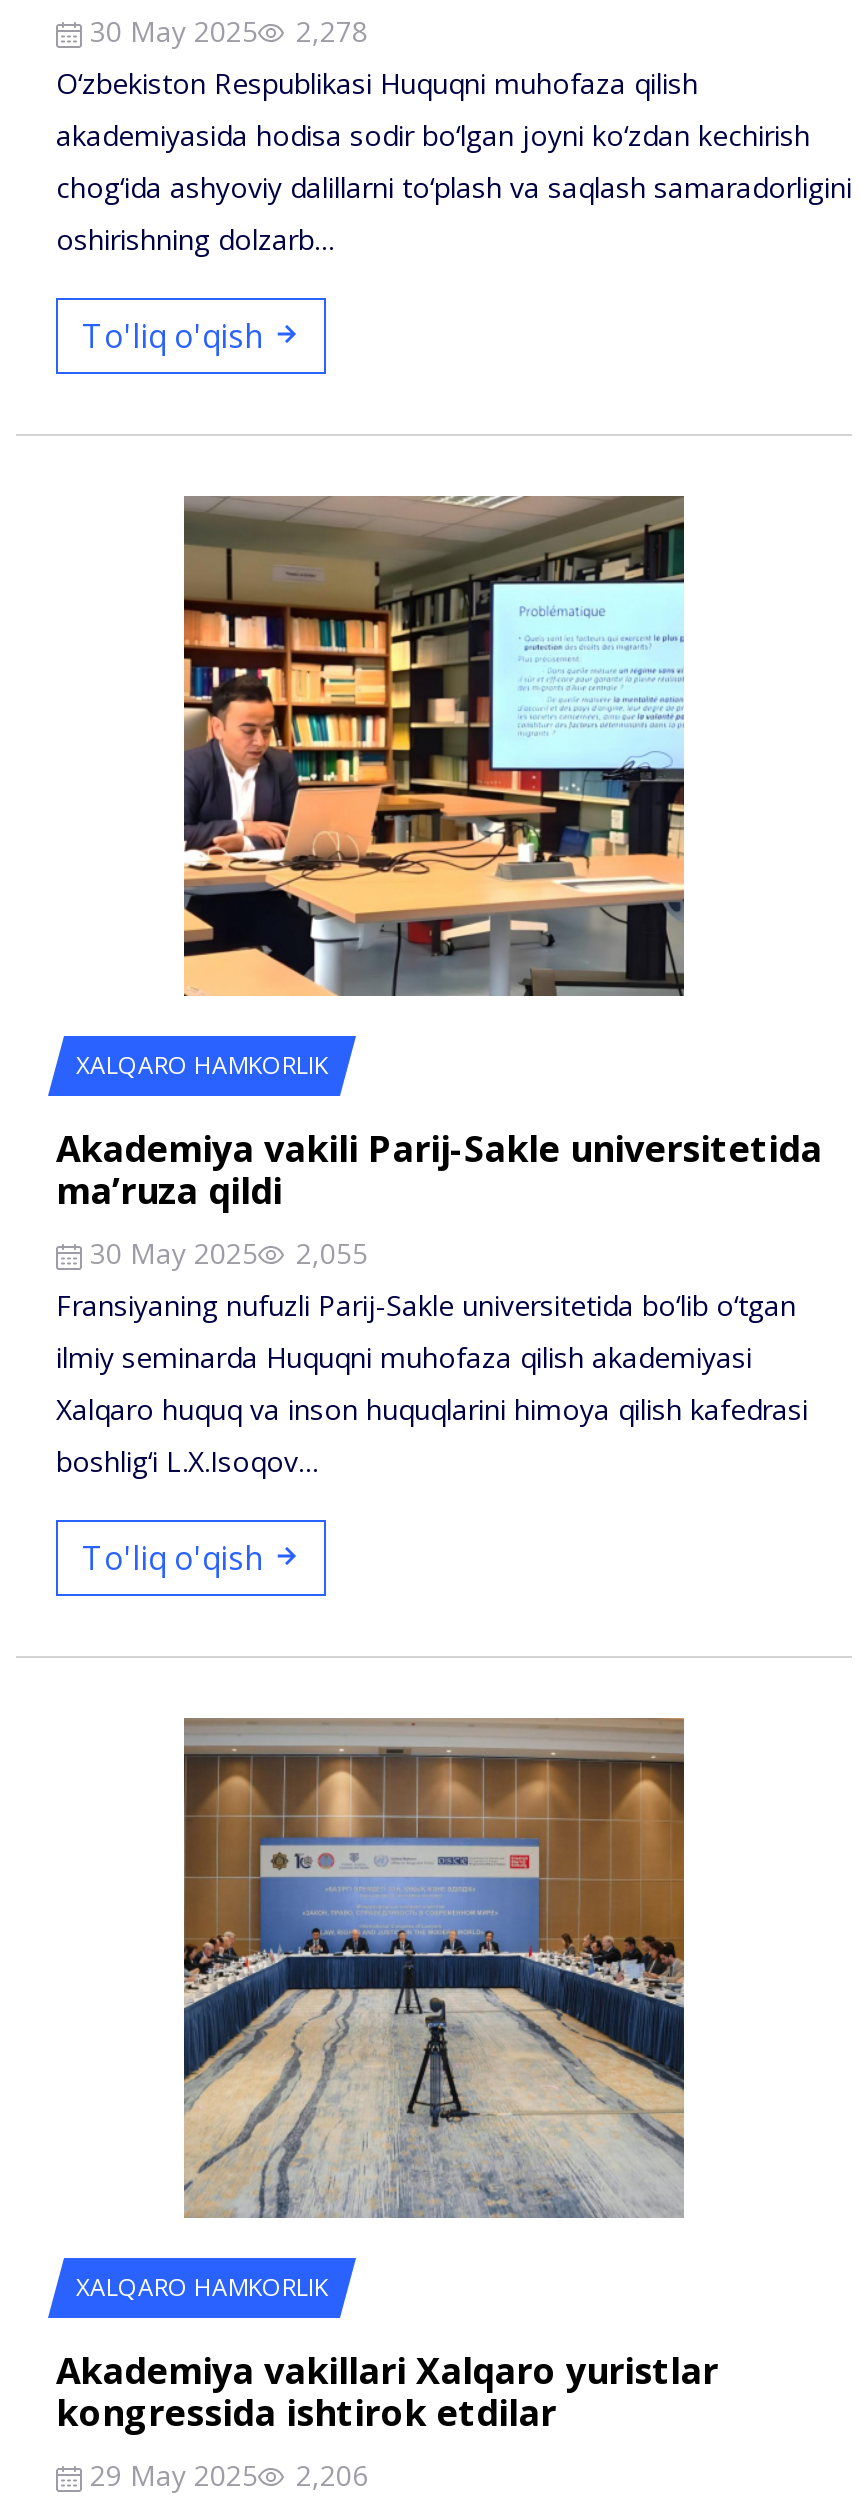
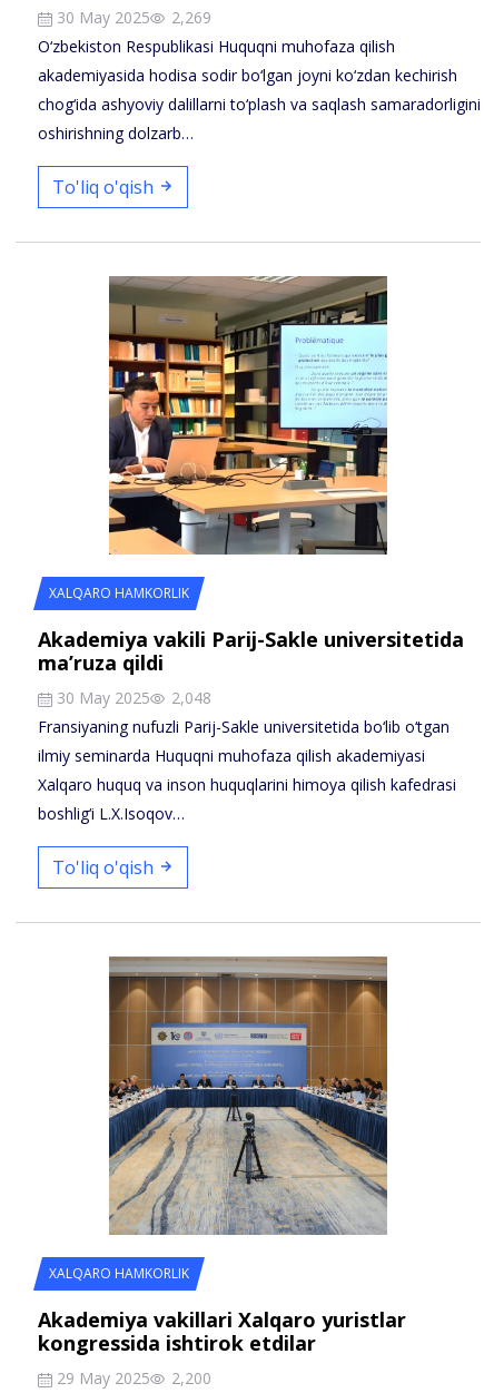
- 30 May 2025 2,278
+ 30 May 2025 2,269

- 30 May 2025 2,055
+ 30 May 2025 2,048

- 29 May 2025 2,206
+ 29 May 2025 2,200
